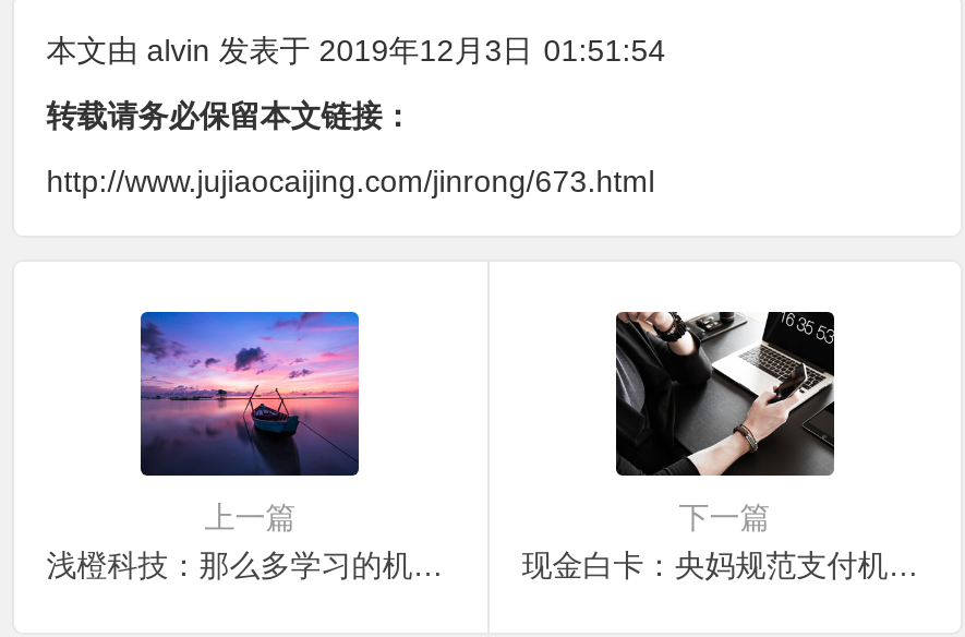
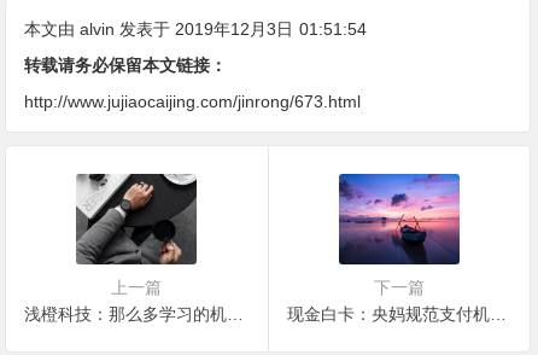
- [image]
+ [image]

- [image]
+ [image]
